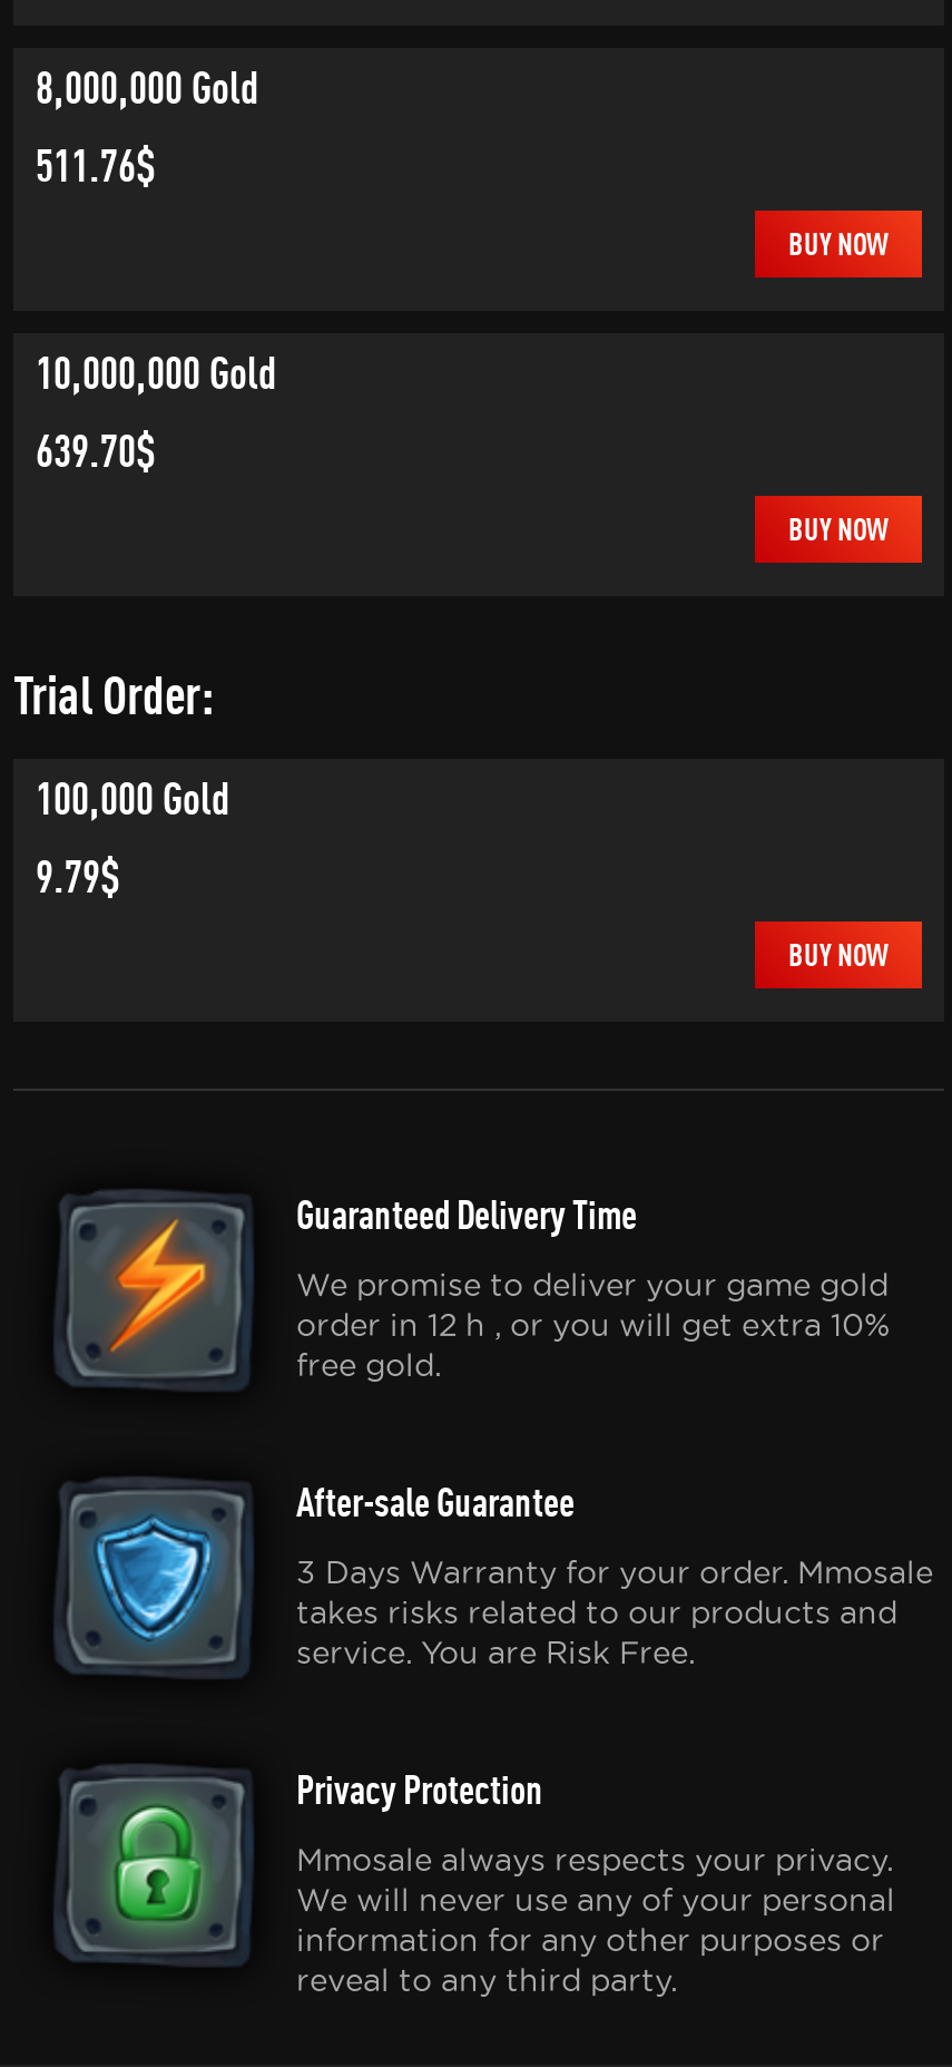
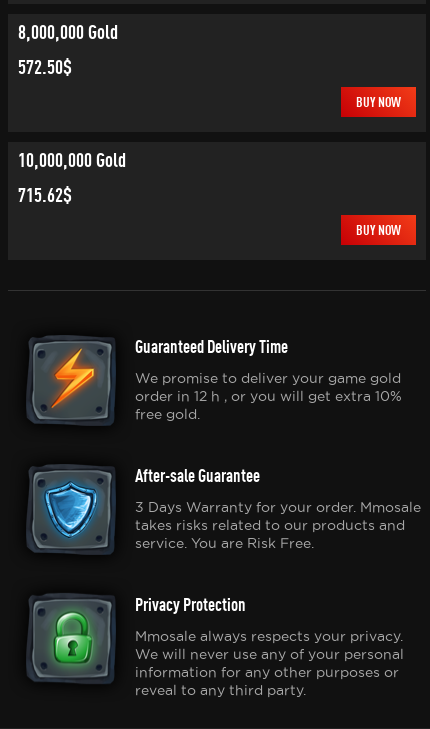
- 511.76$
+ 572.50$

- 639.70$
- BUY NOW
- Trial Order:
- 100,000 Gold
- 9.79$
+ 715.62$
